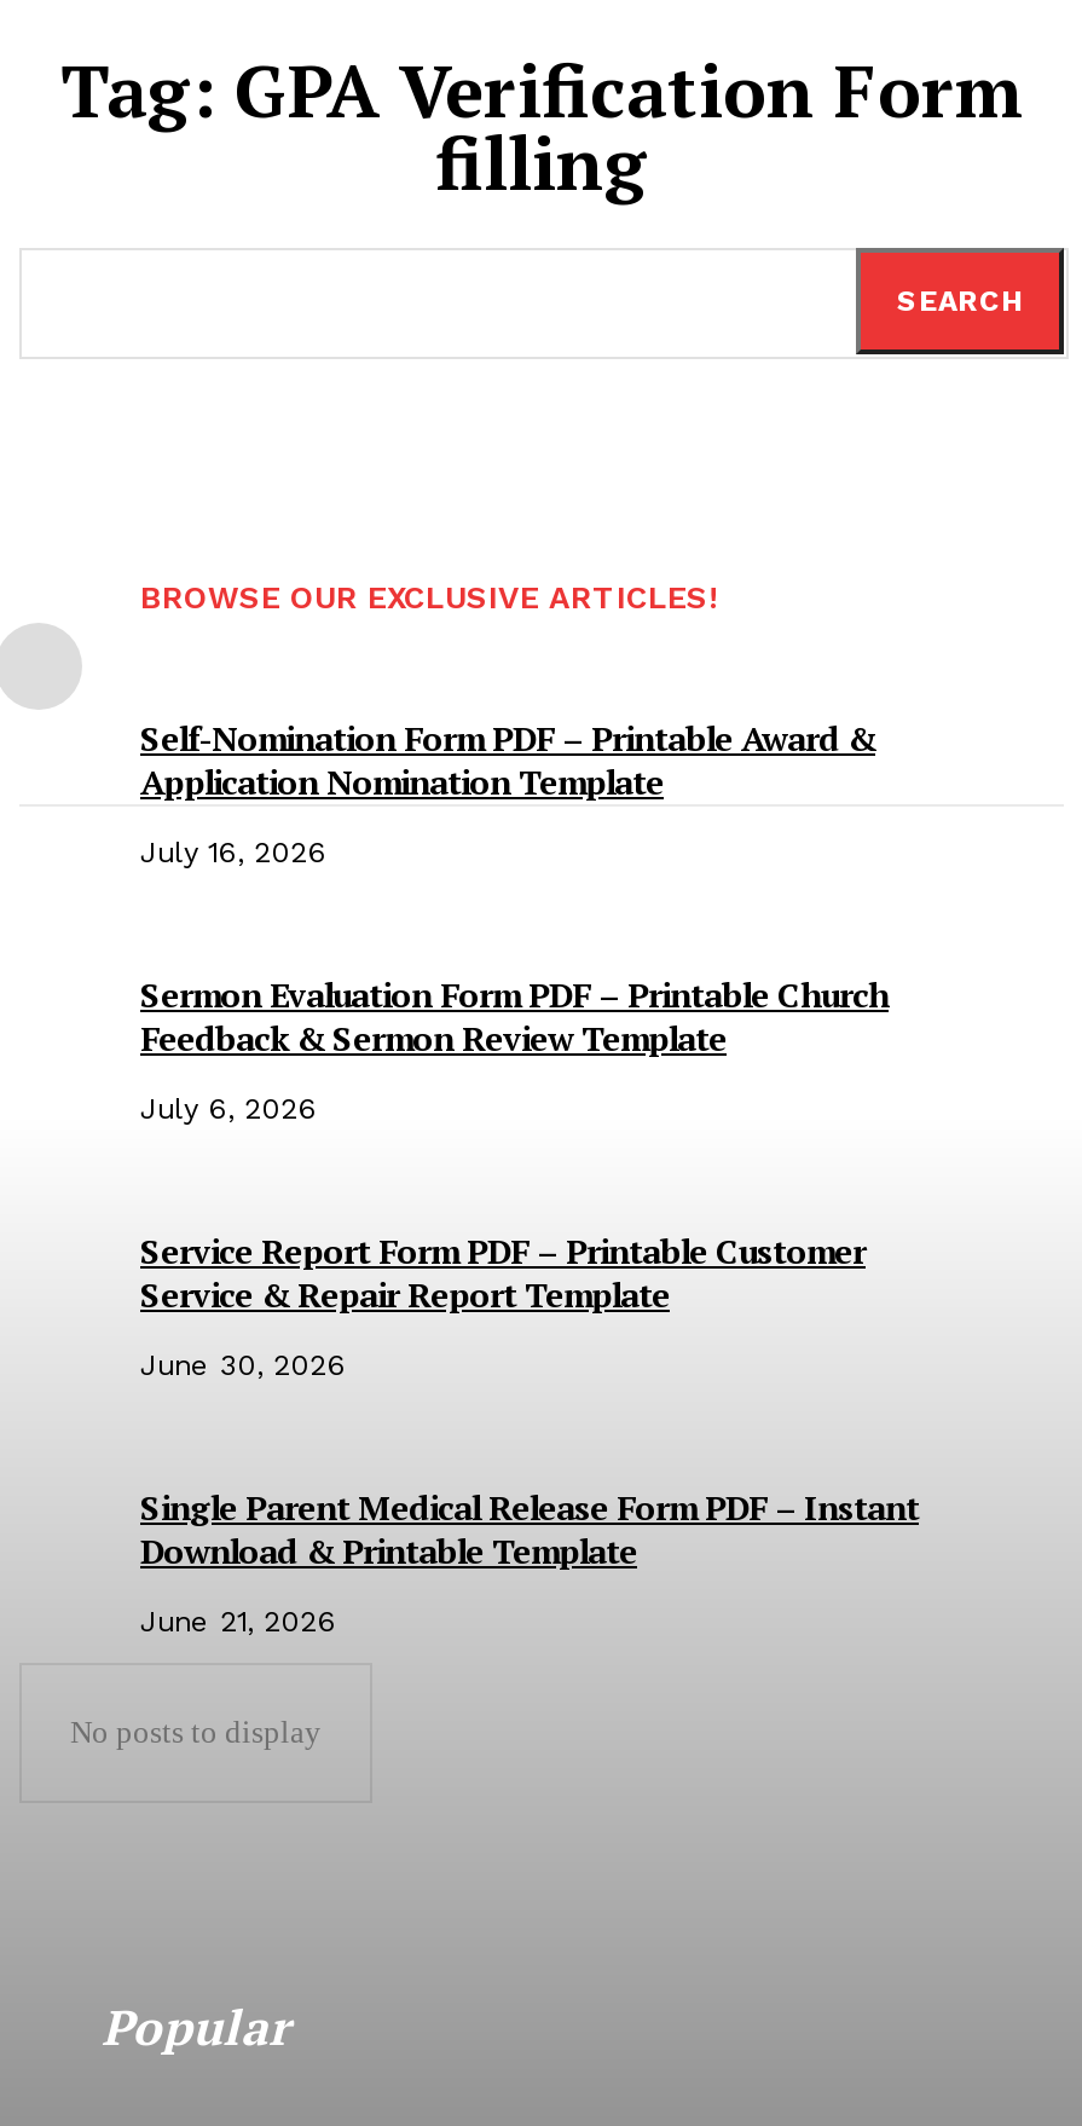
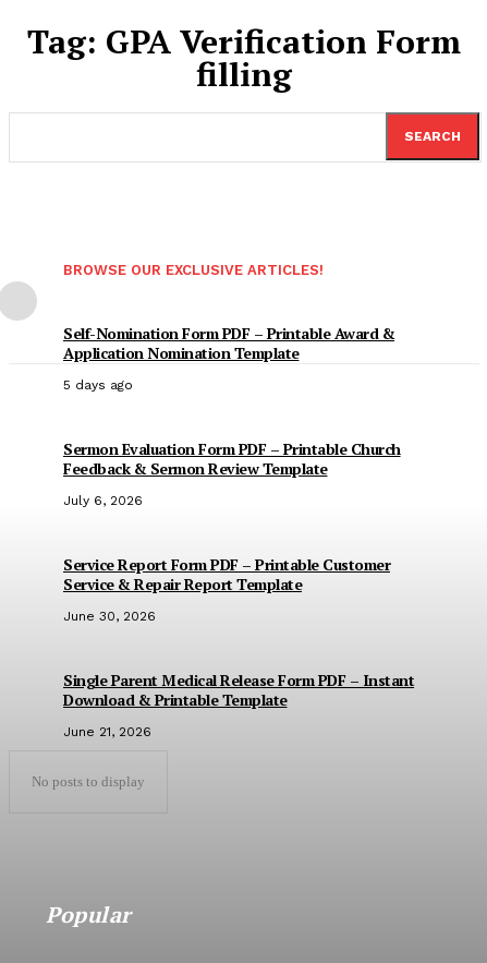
- July 16, 2026
+ 5 days ago
